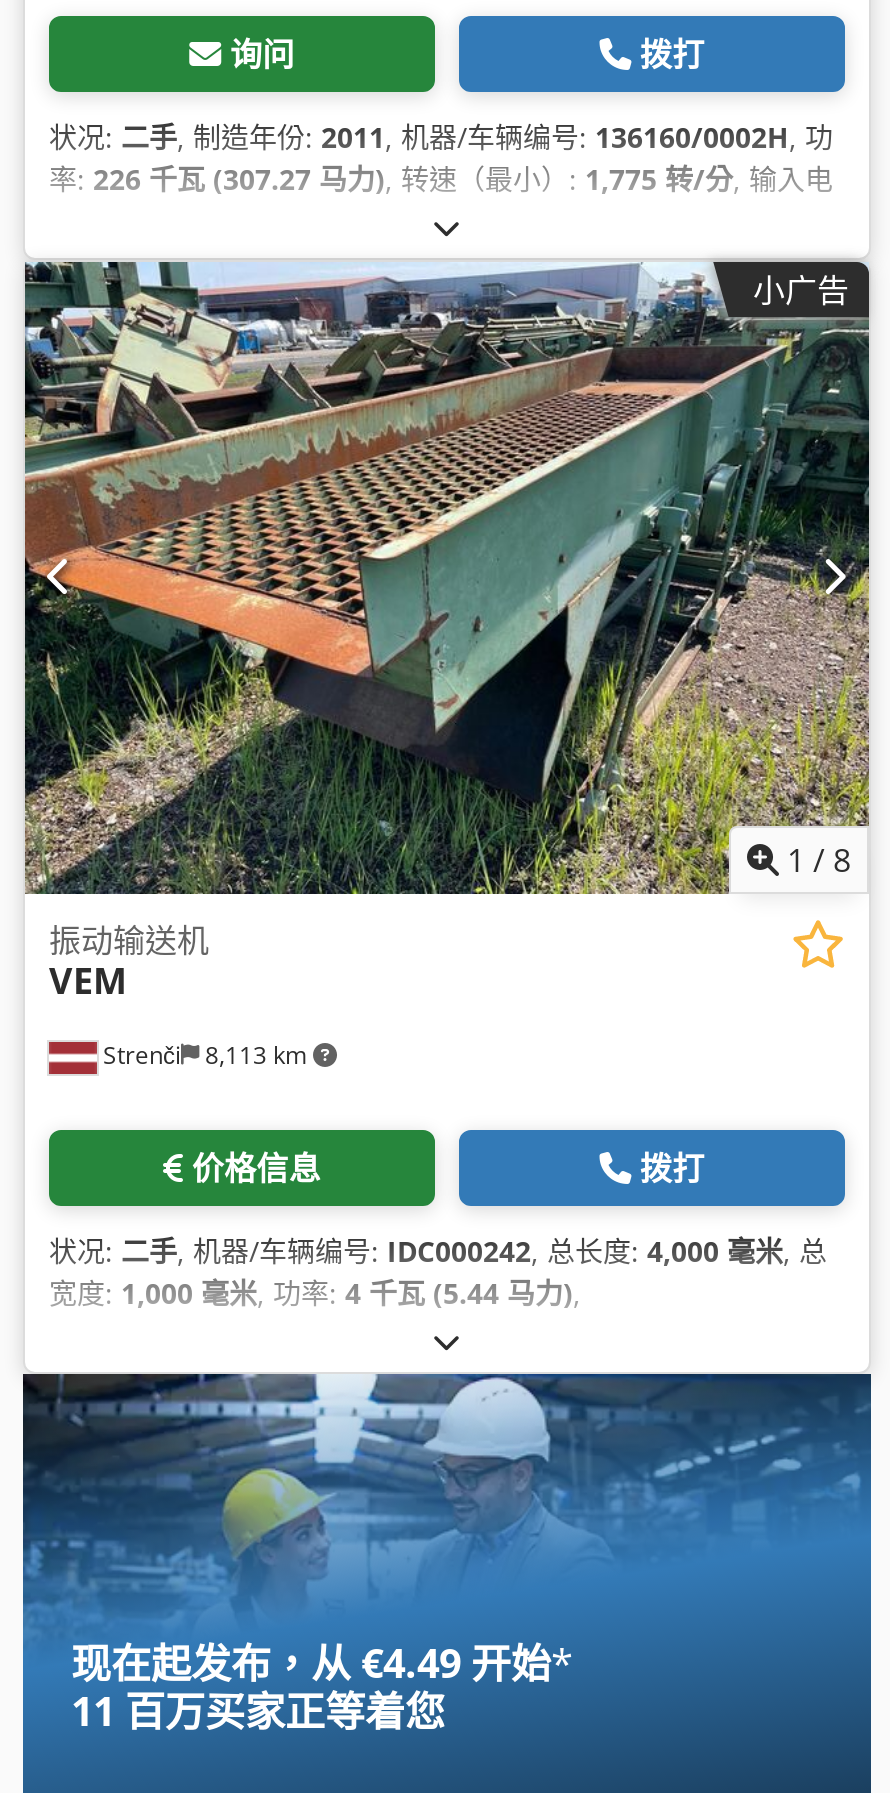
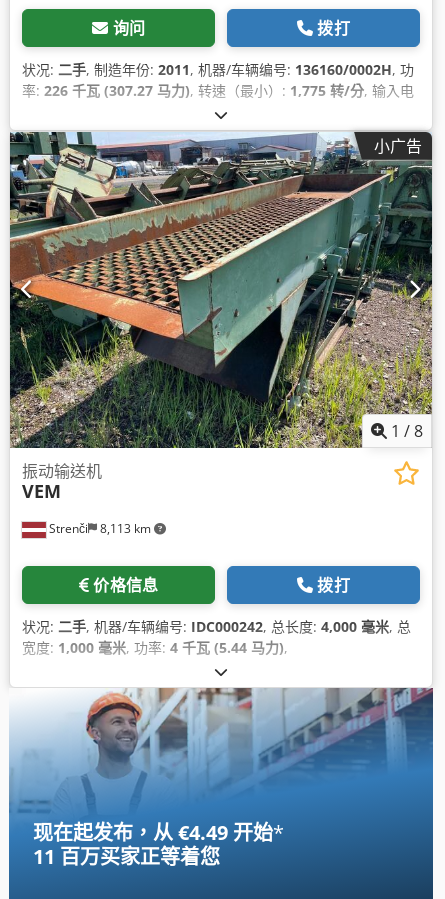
- [image]
+ [image]
